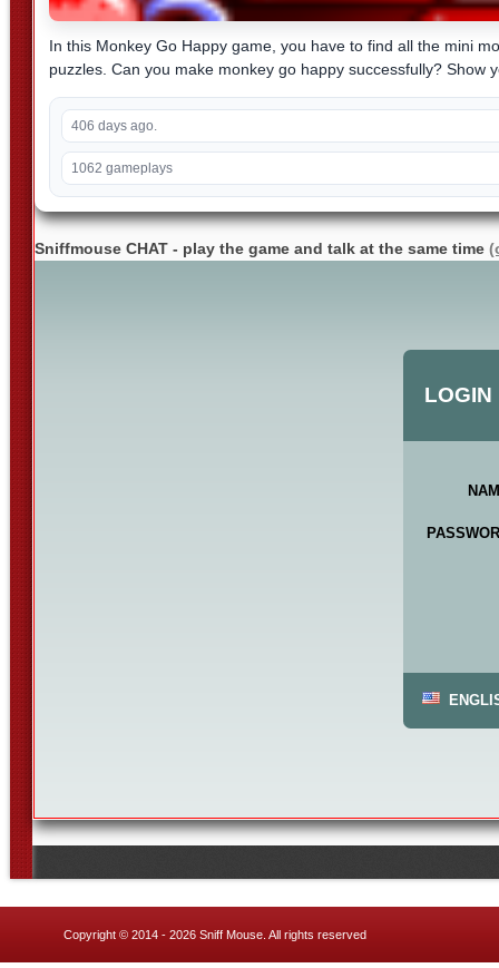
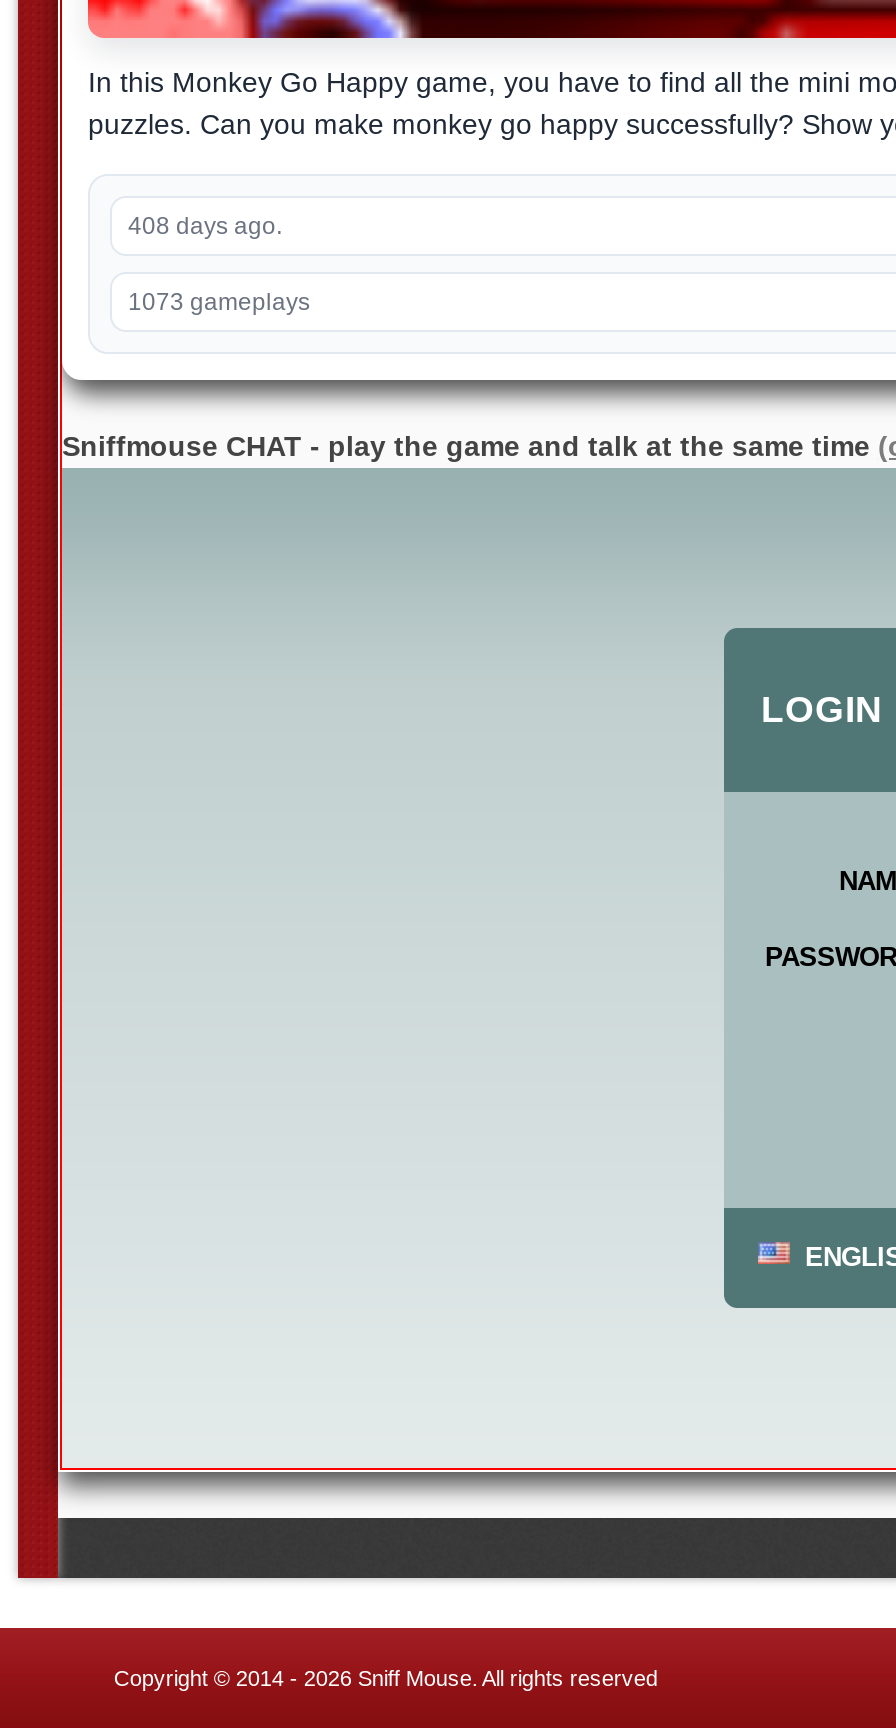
- 406 days ago.
+ 408 days ago.

- 1062 gameplays
+ 1073 gameplays
